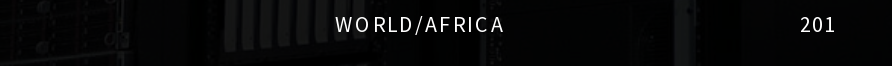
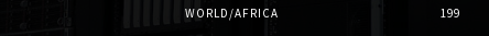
- 201
+ 199
